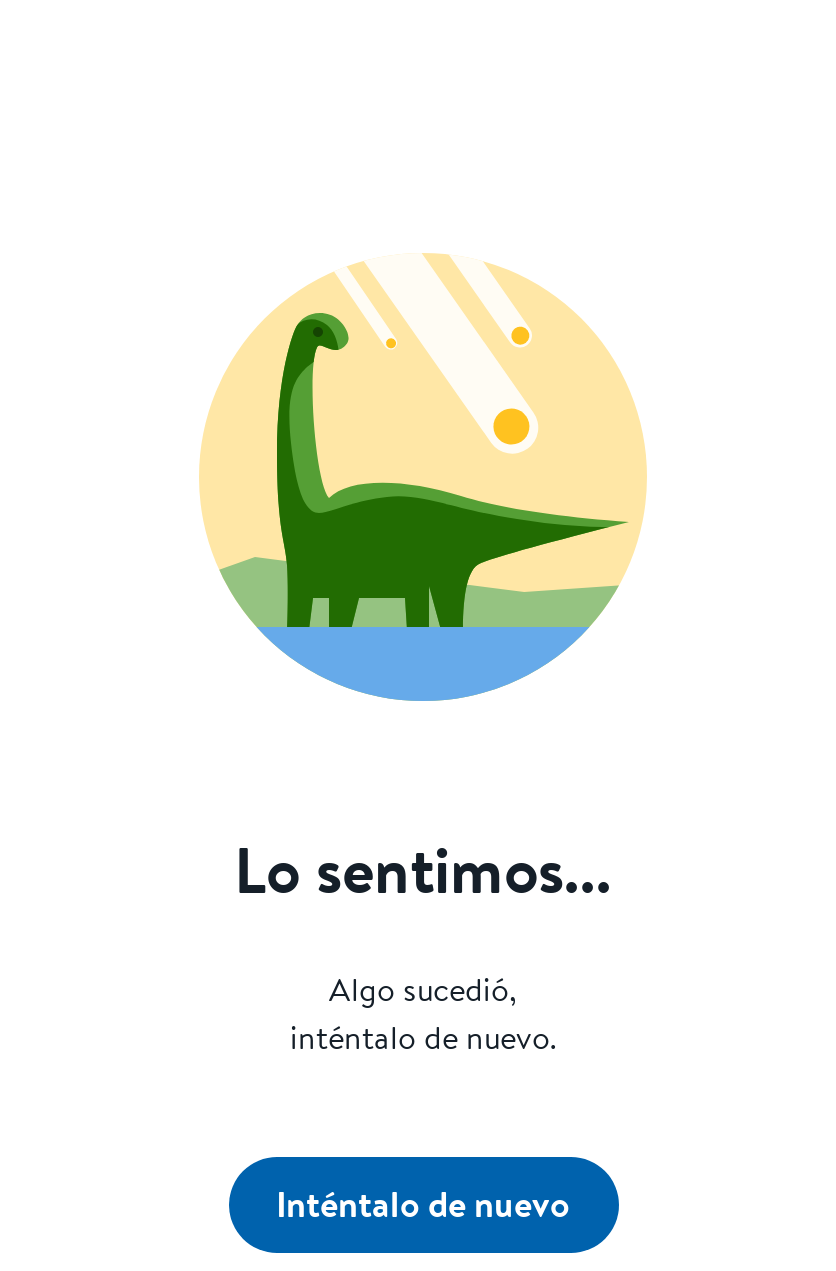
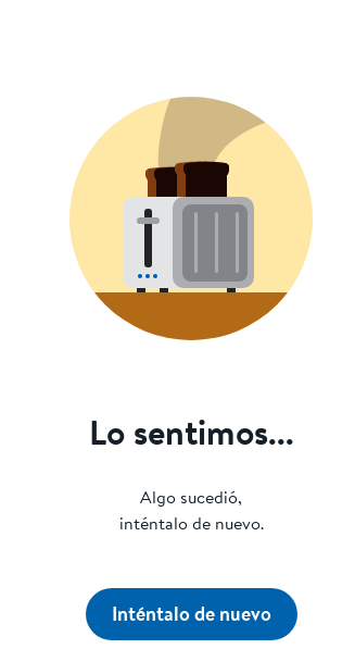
- [image]
+ [image]
